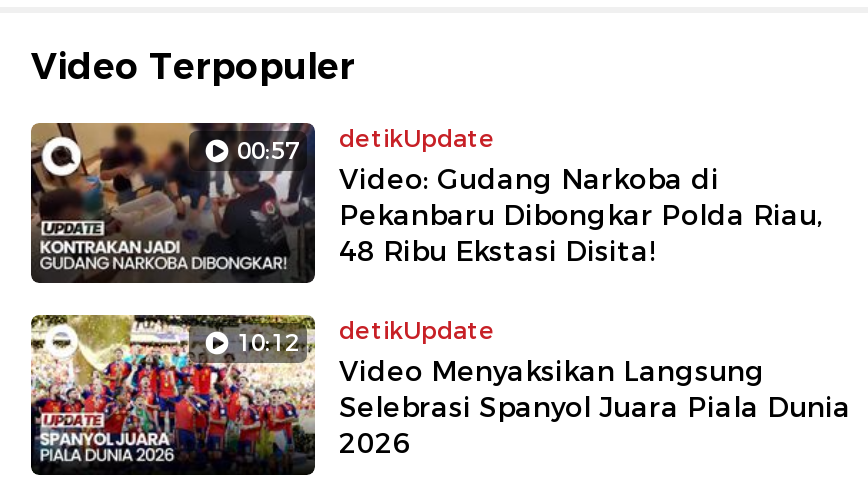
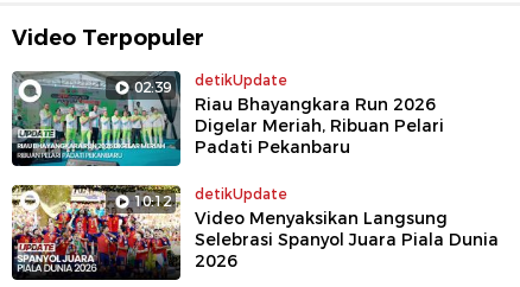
- [image]
- 00:57 detikUpdate
+ [image]
+ 02:39 detikUpdate

- Video: Gudang Narkoba di
- Pekanbaru Dibongkar Polda Riau,
- 48 Ribu Ekstasi Disita!
+ Riau Bhayangkara Run 2026
+ Digelar Meriah, Ribuan Pelari
+ Padati Pekanbaru
